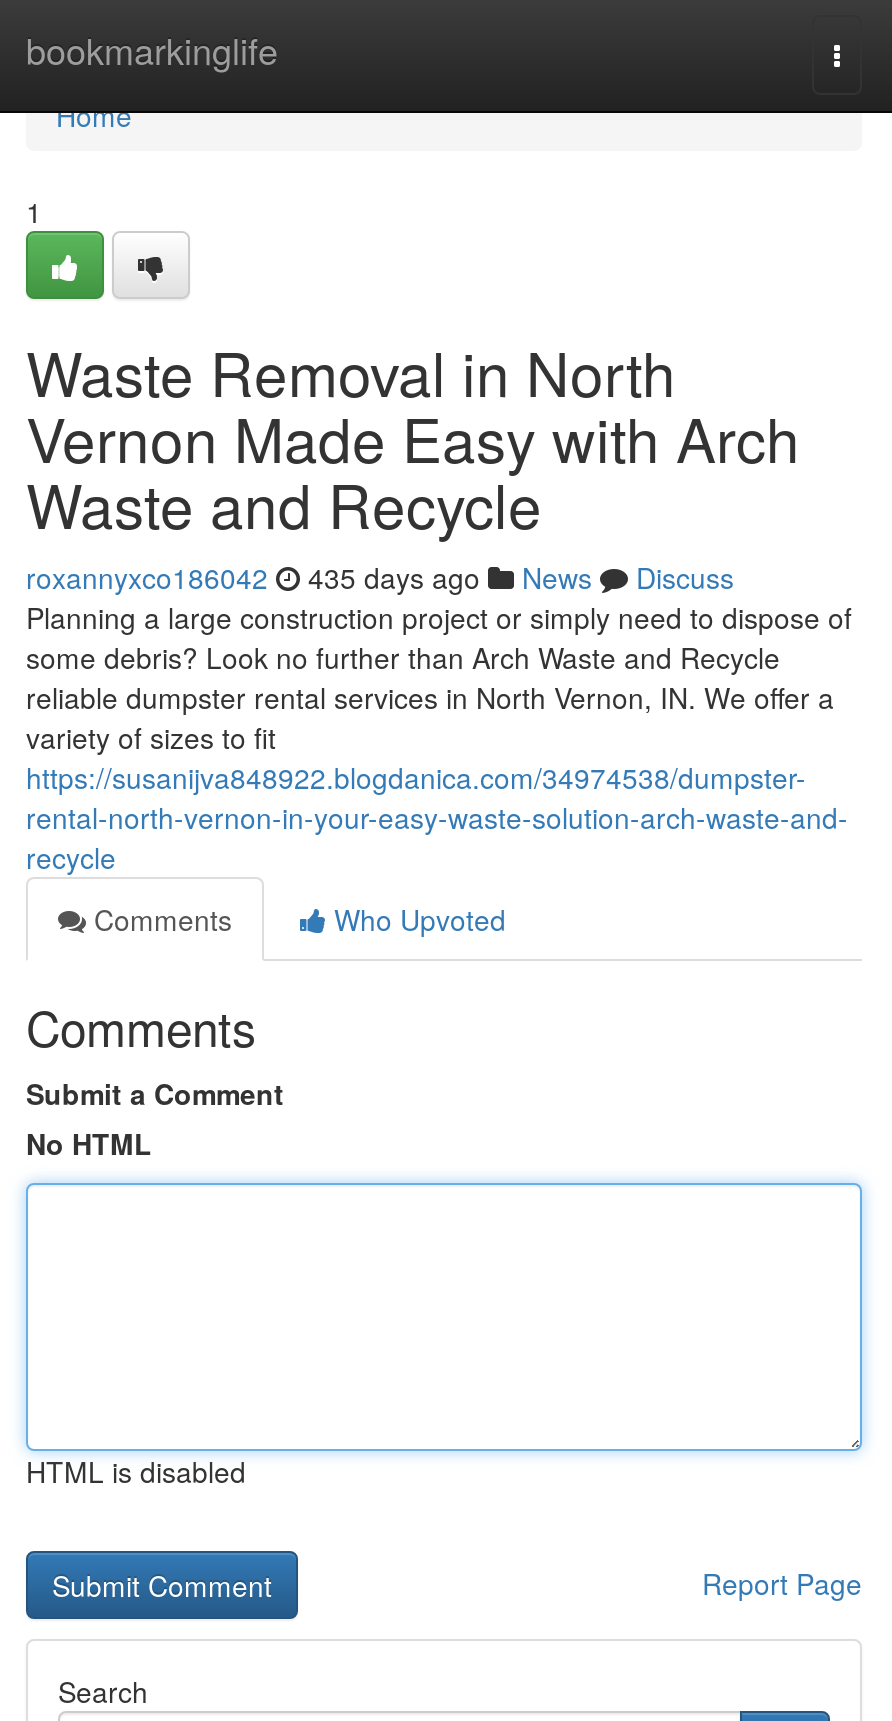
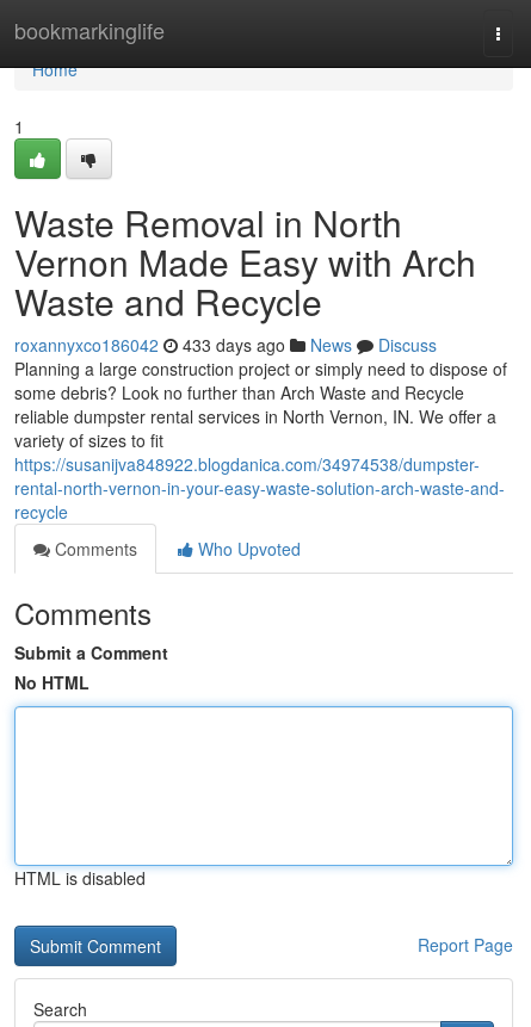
- roxannyxco186042 435 days ago News Discuss
+ roxannyxco186042 433 days ago News Discuss
